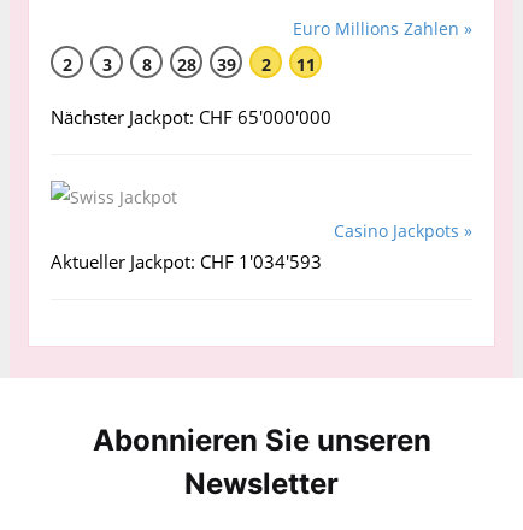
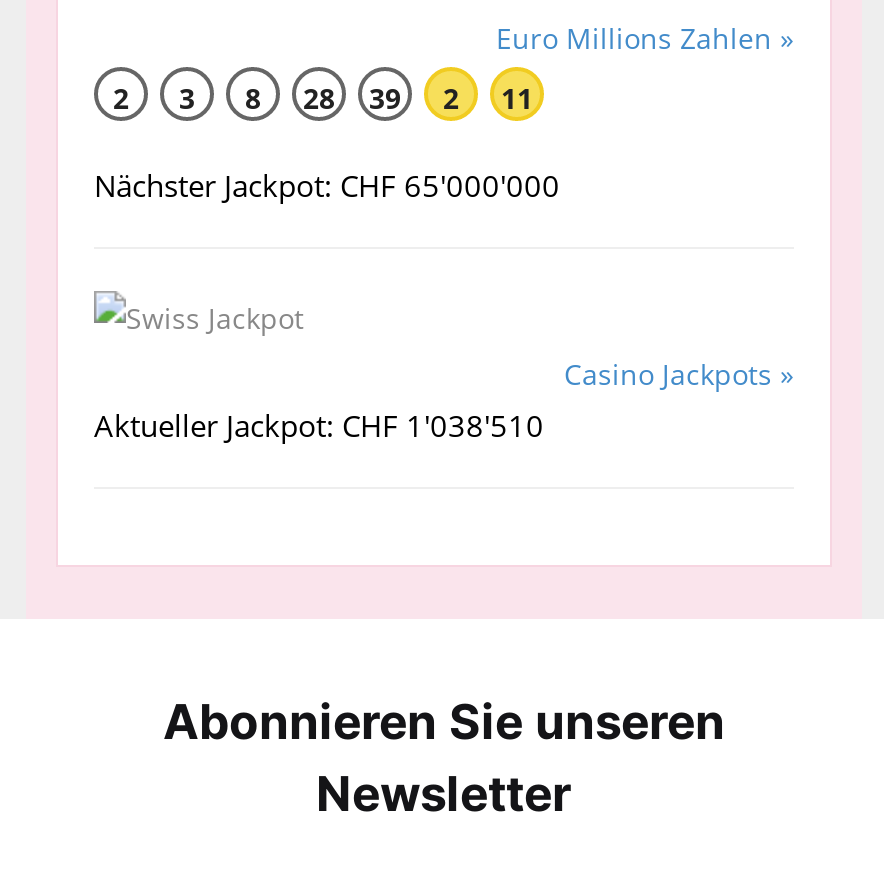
- Aktueller Jackpot: CHF 1'034'593
+ Aktueller Jackpot: CHF 1'038'510
